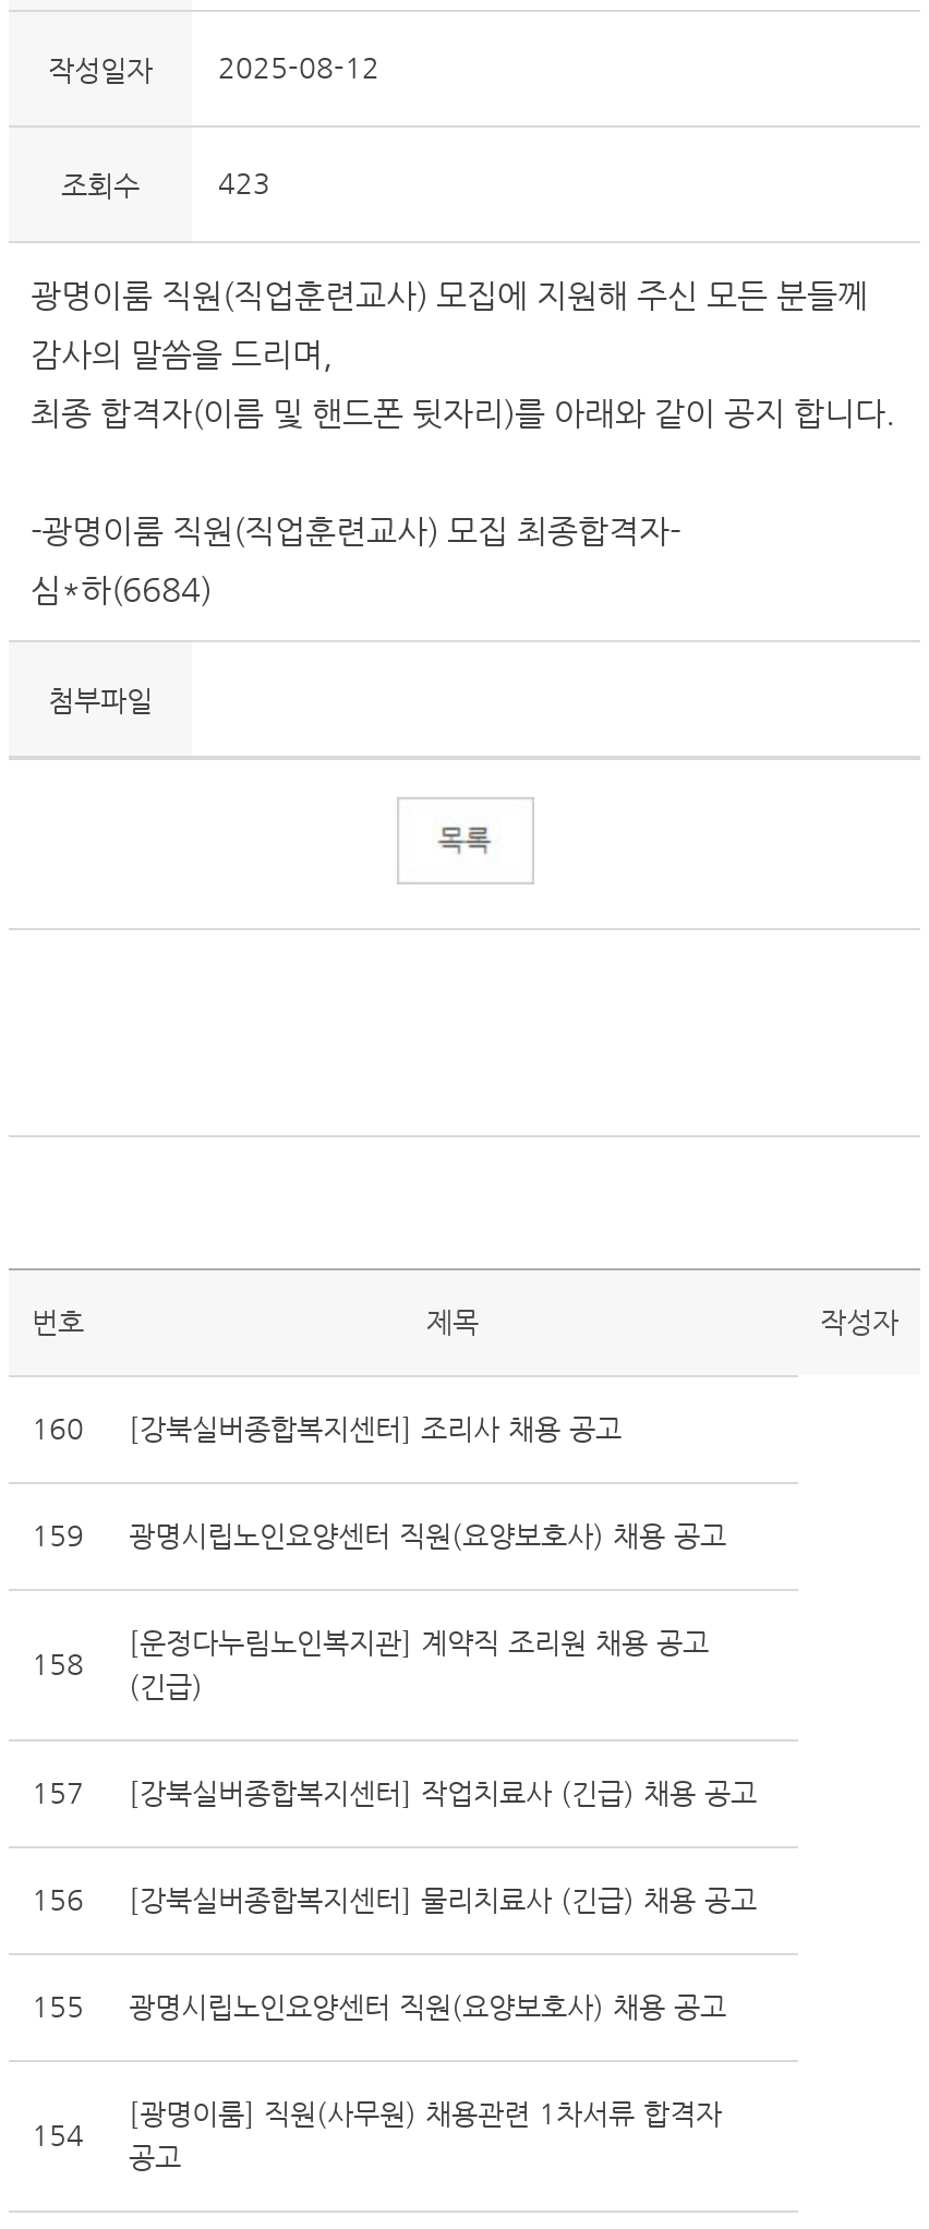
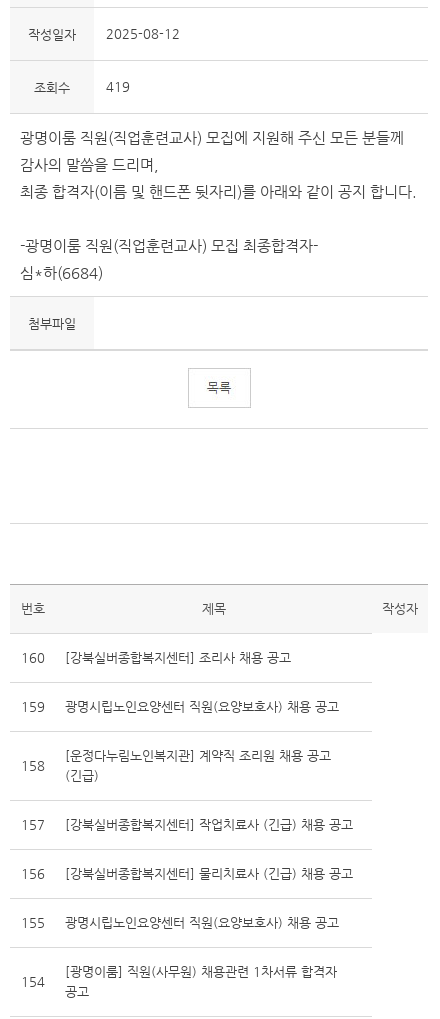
- 423
+ 419
